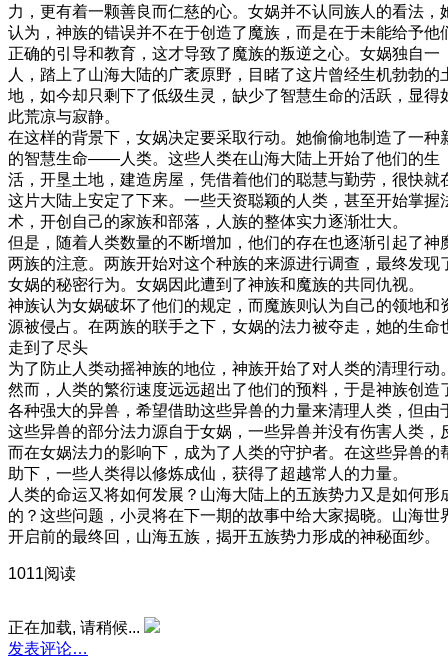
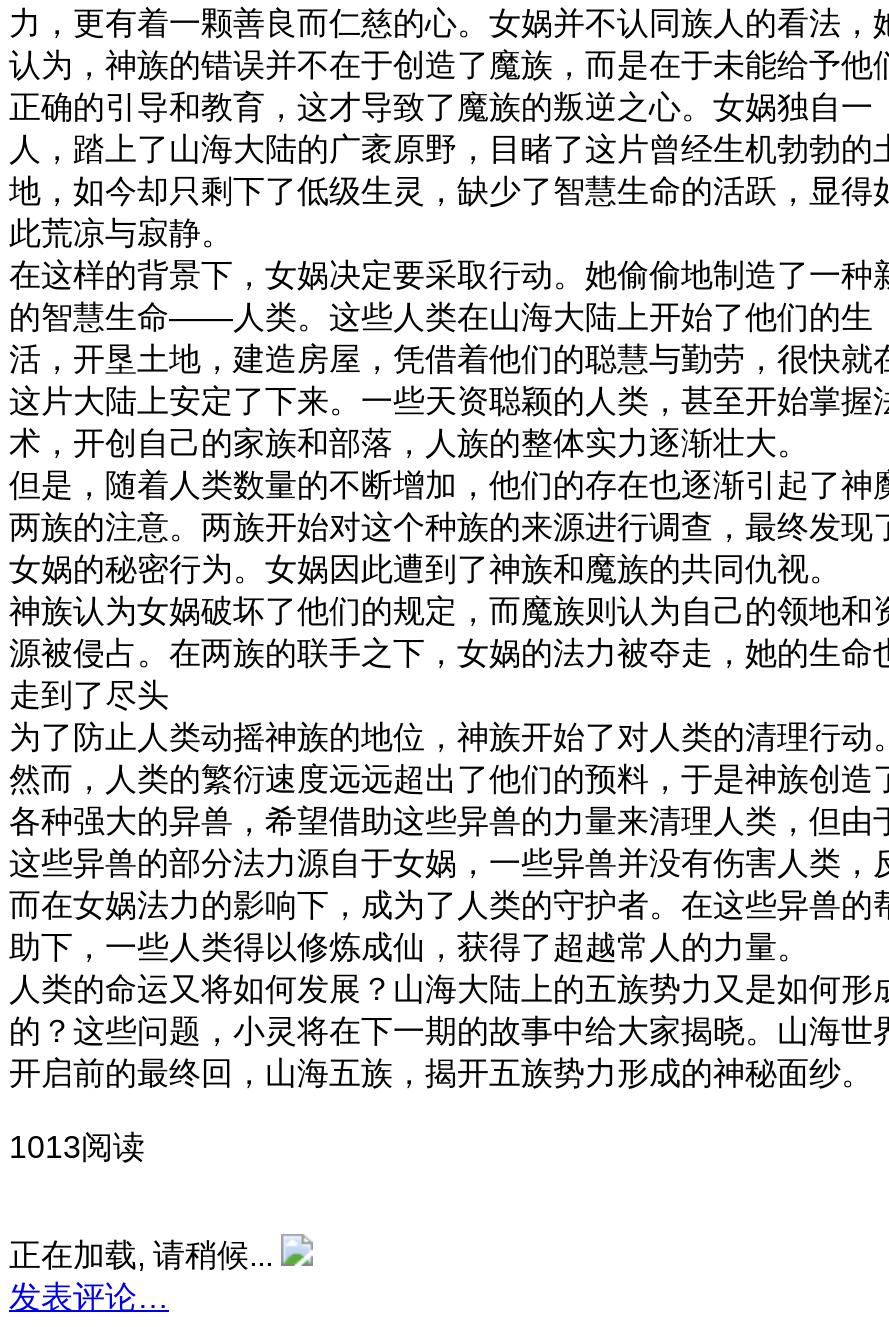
- 1011阅读
+ 1013阅读
